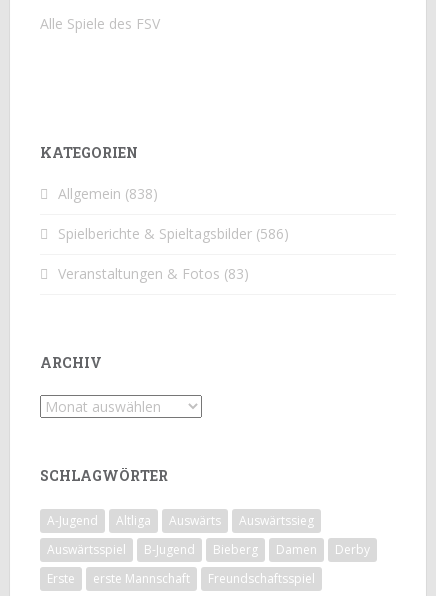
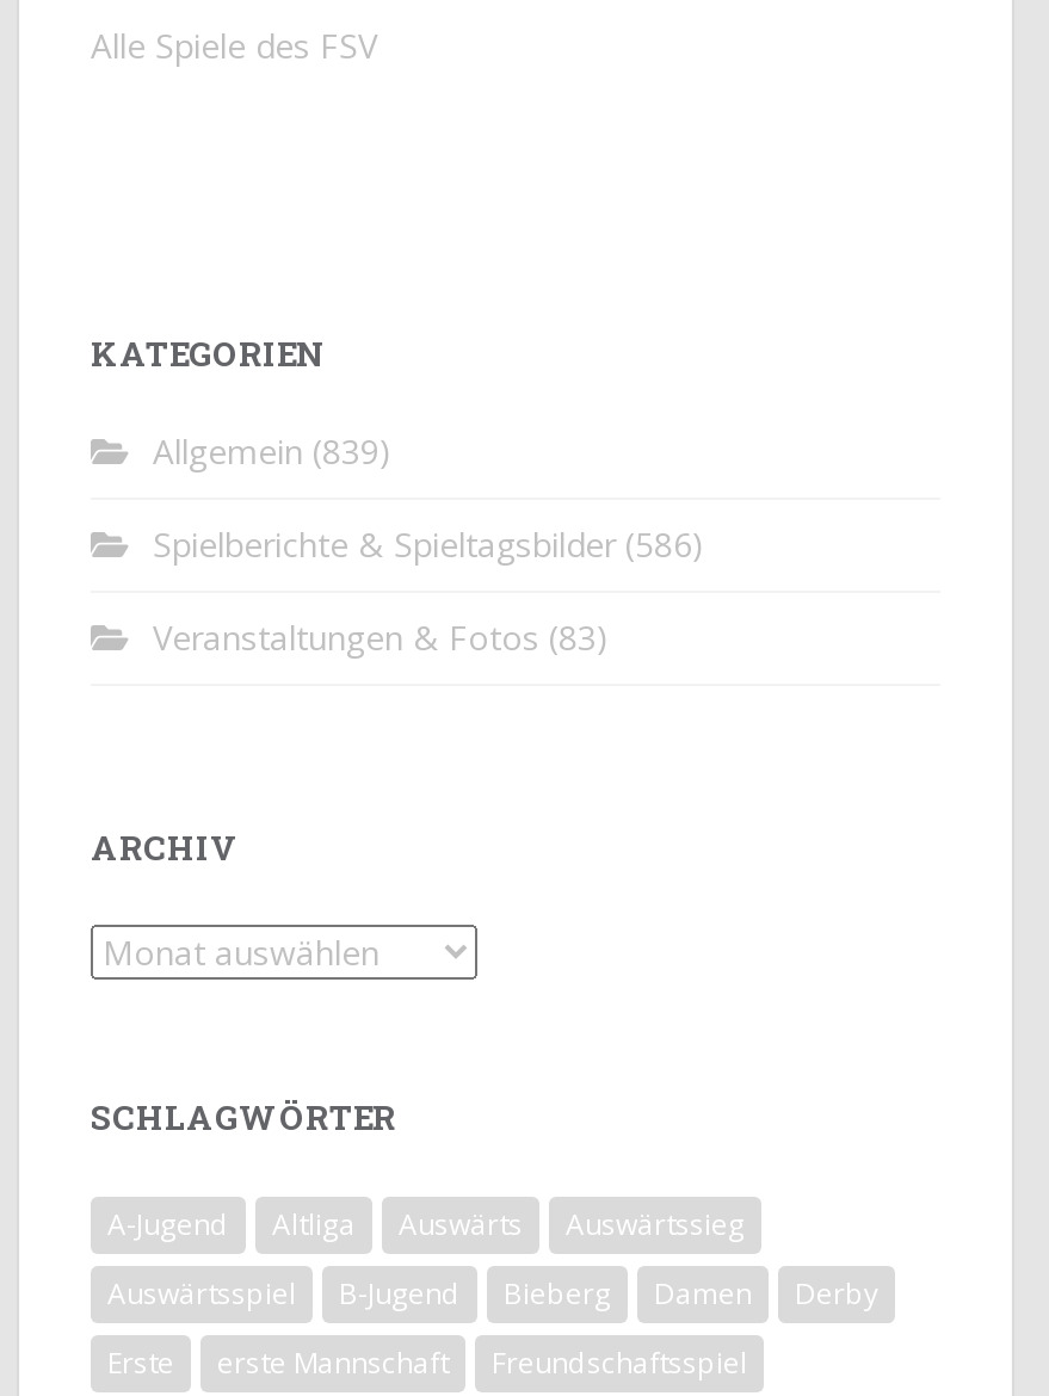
- Allgemein (838)
+ Allgemein (839)
